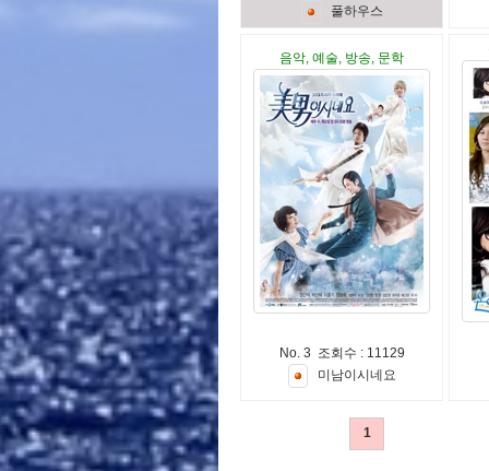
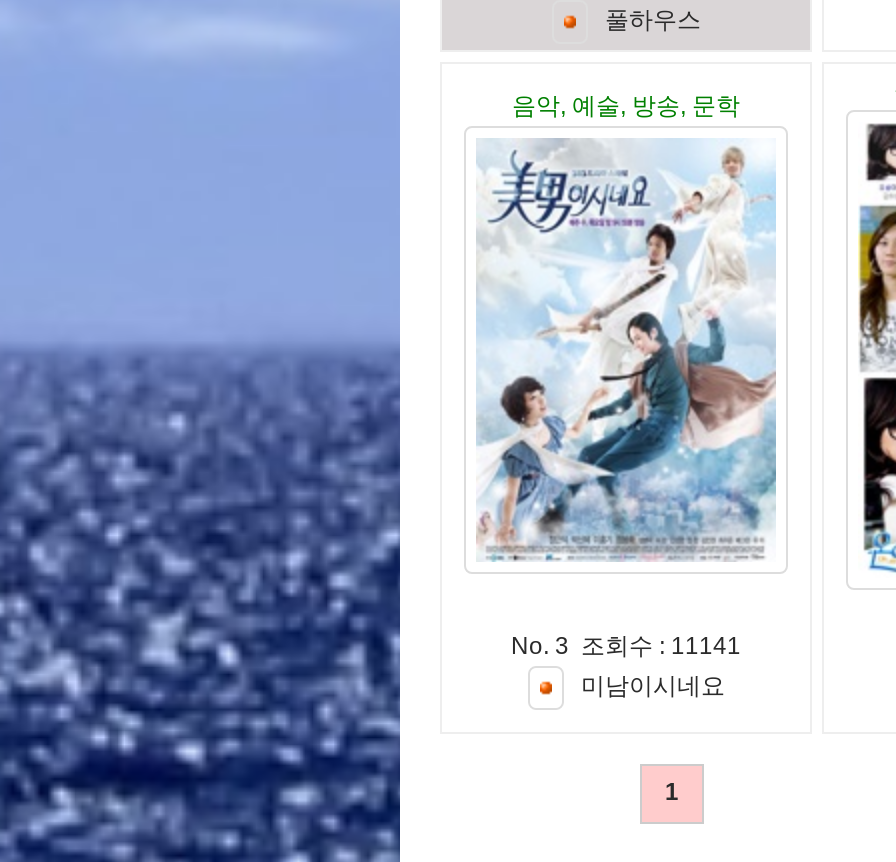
- No. 3 조회수 : 11129
+ No. 3 조회수 : 11141
